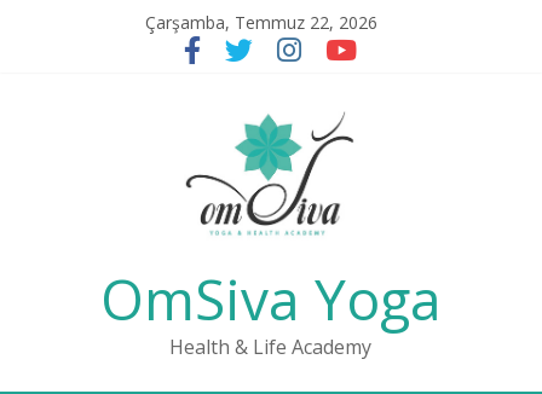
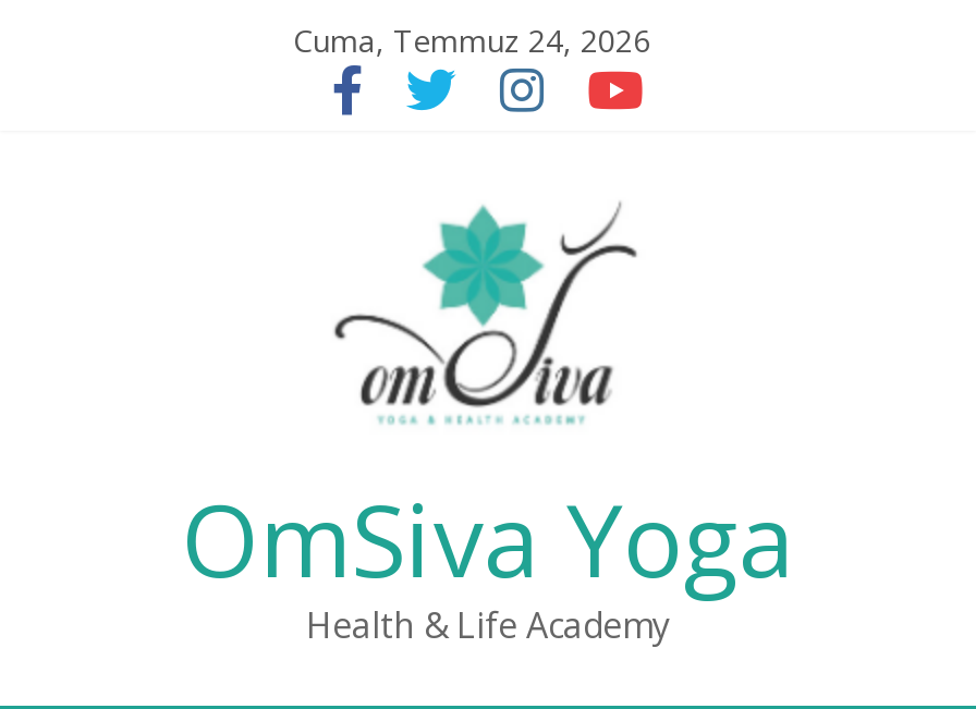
- Çarşamba, Temmuz 22, 2026
+ Cuma, Temmuz 24, 2026
